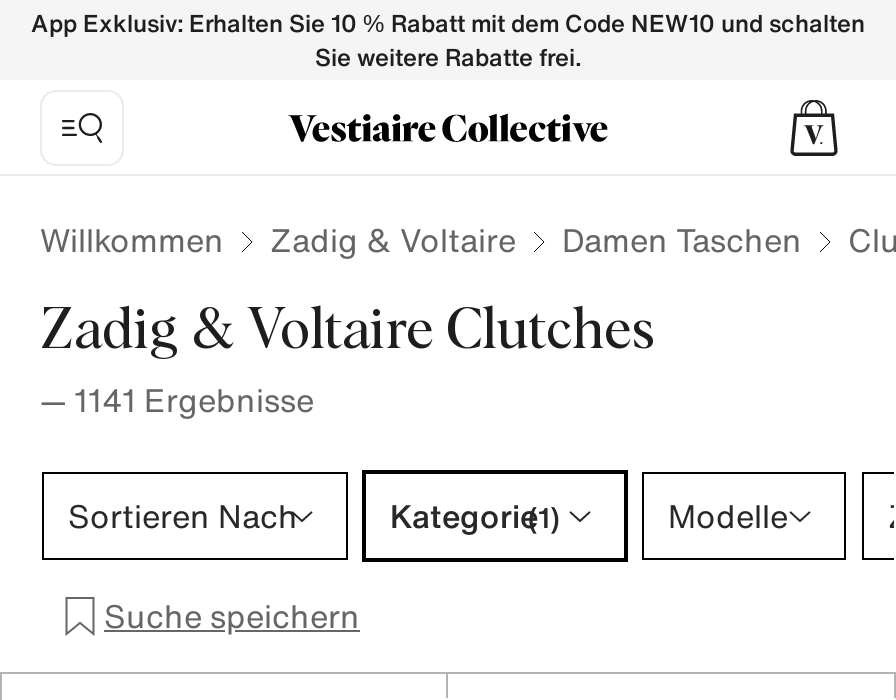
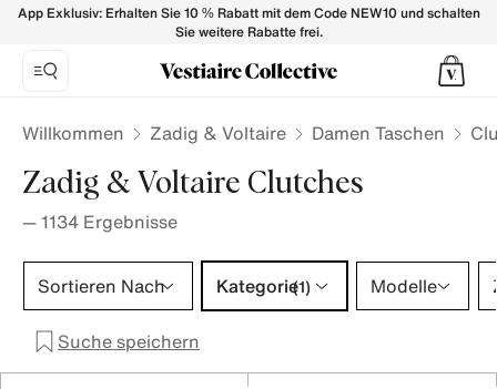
- — 1141 Ergebnisse
+ — 1134 Ergebnisse
